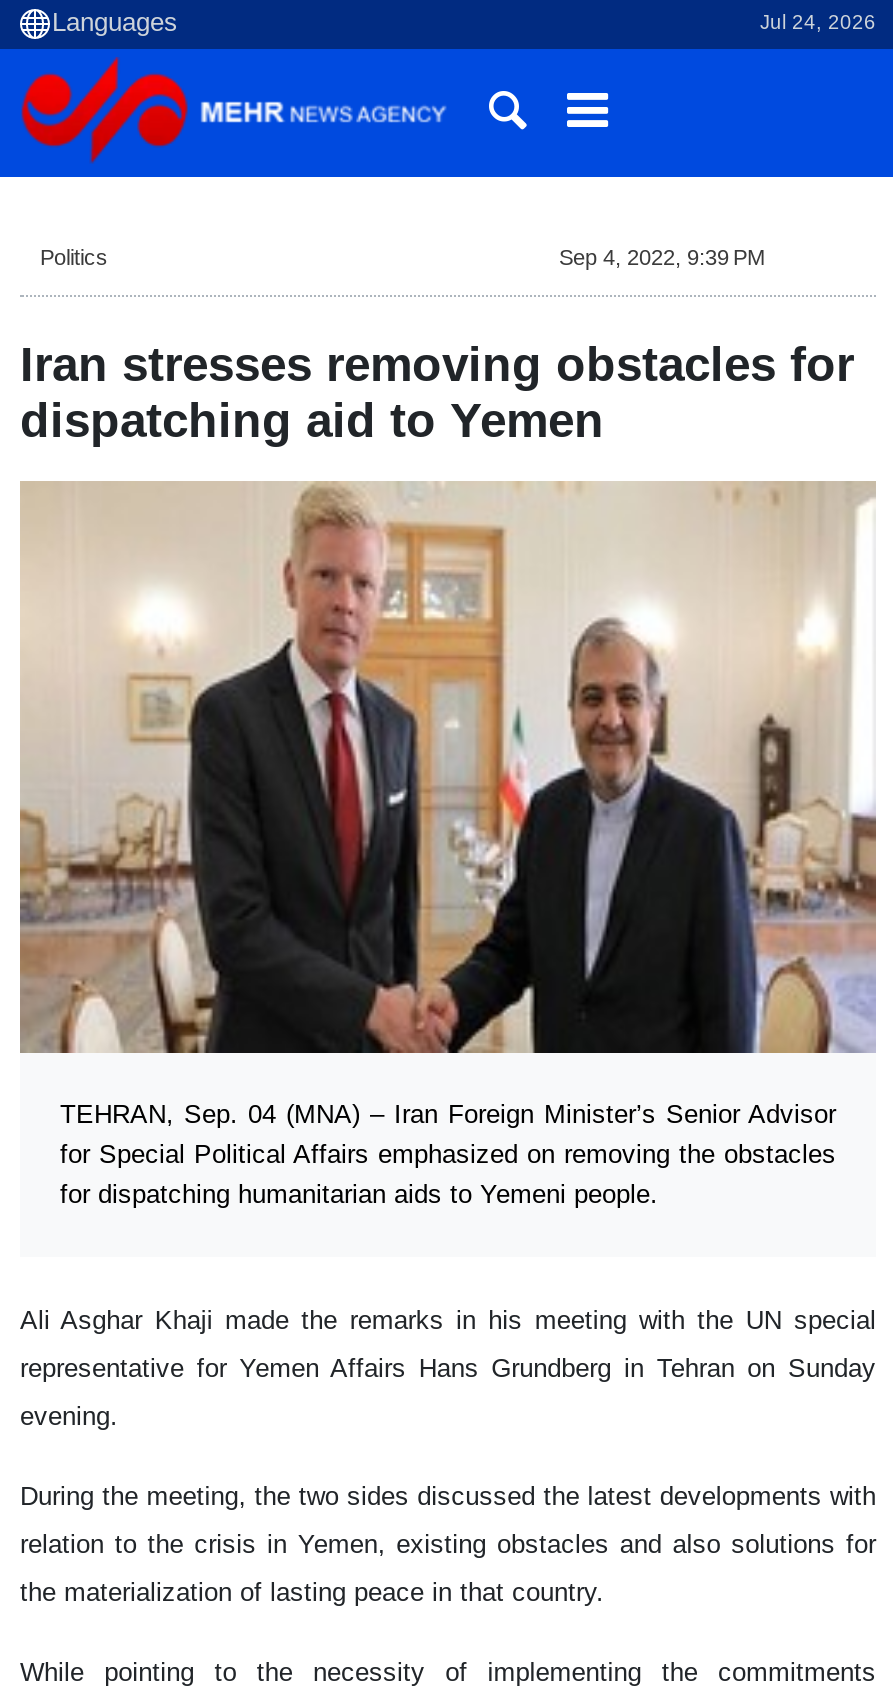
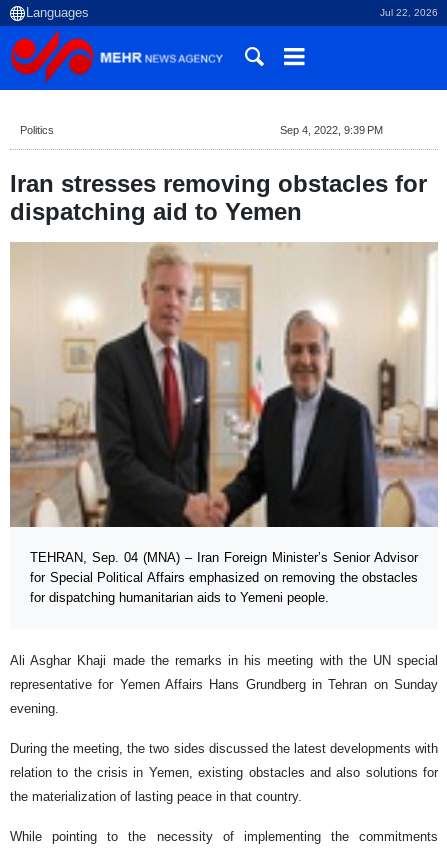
- Jul 24, 2026
+ Jul 22, 2026
